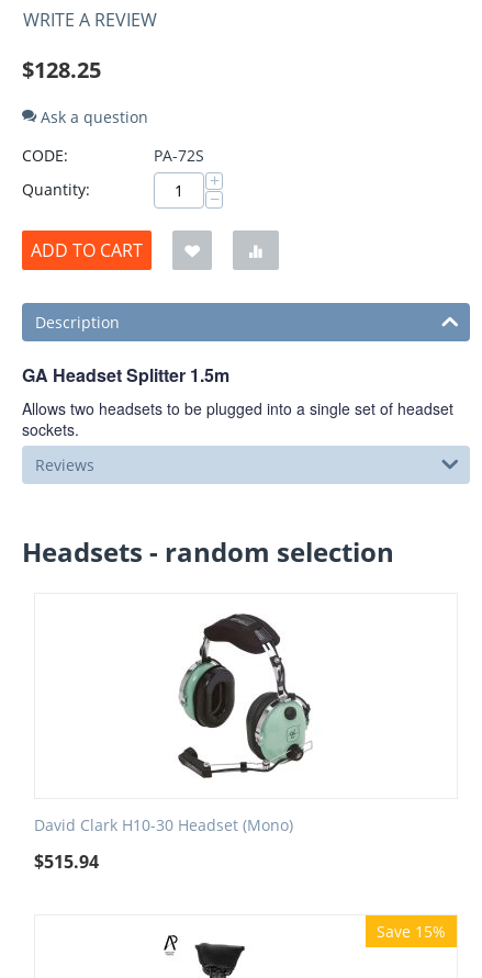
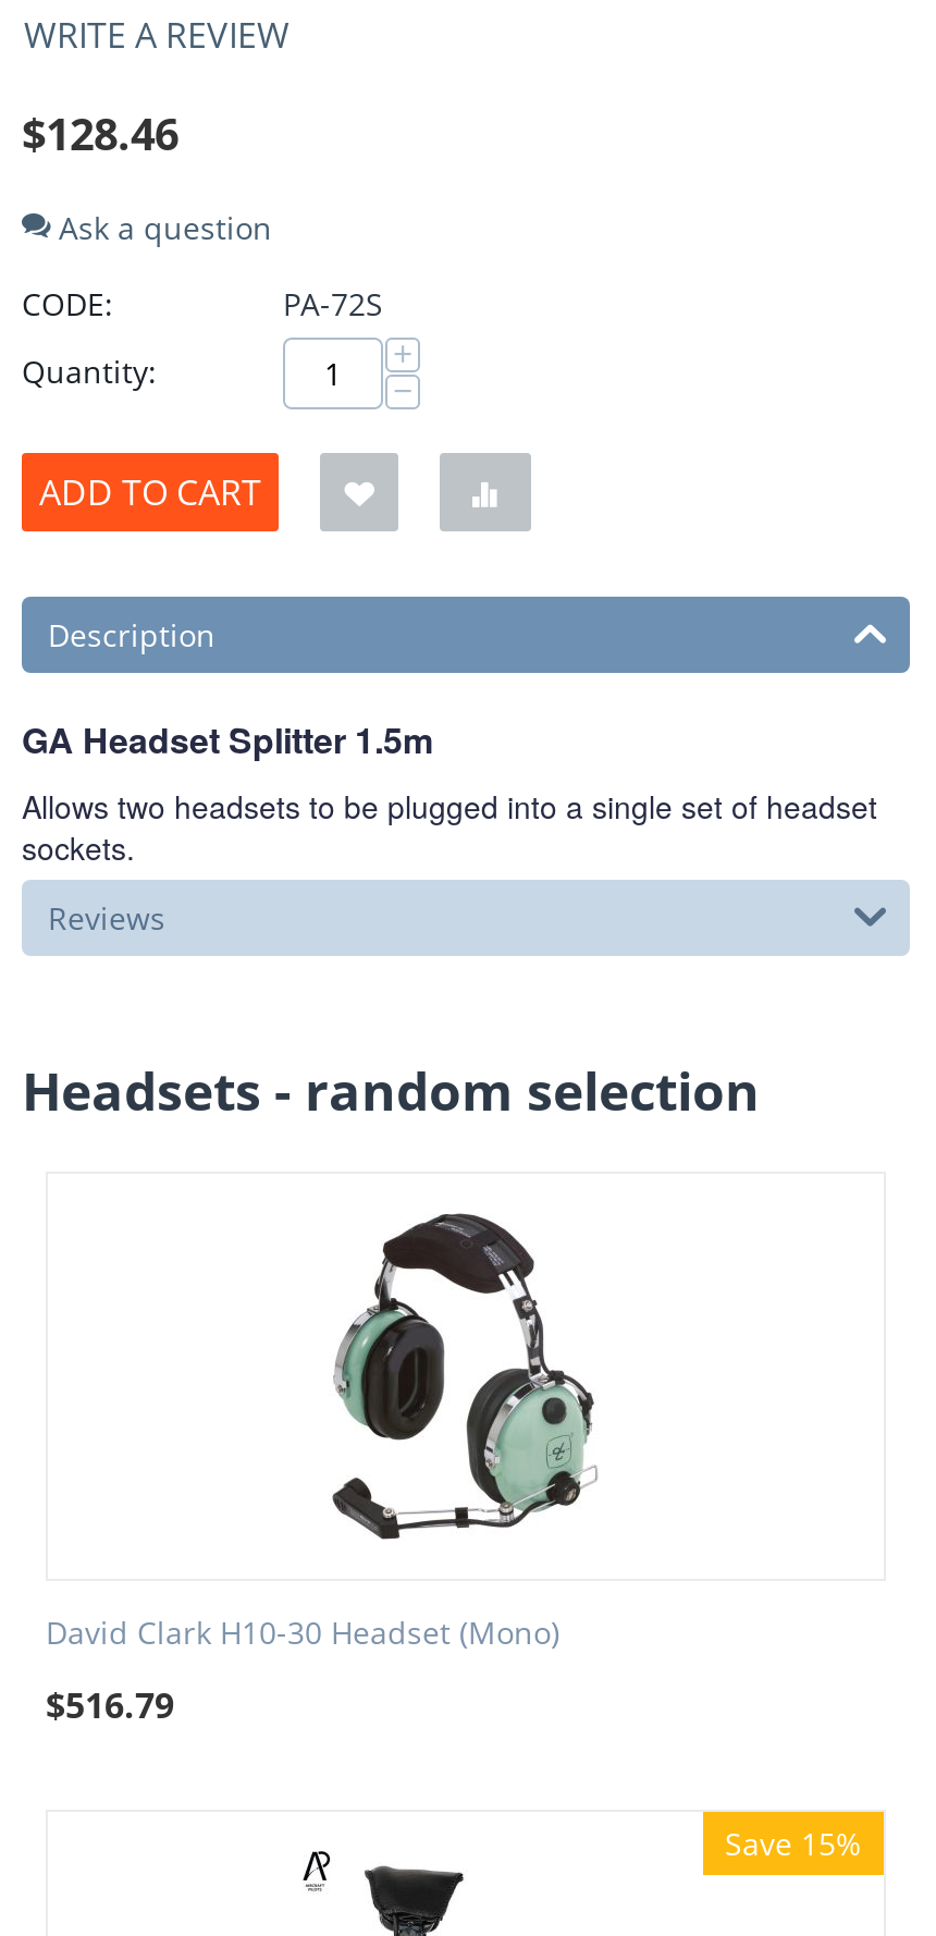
- $128.25
+ $128.46

- $515.94
+ $516.79
